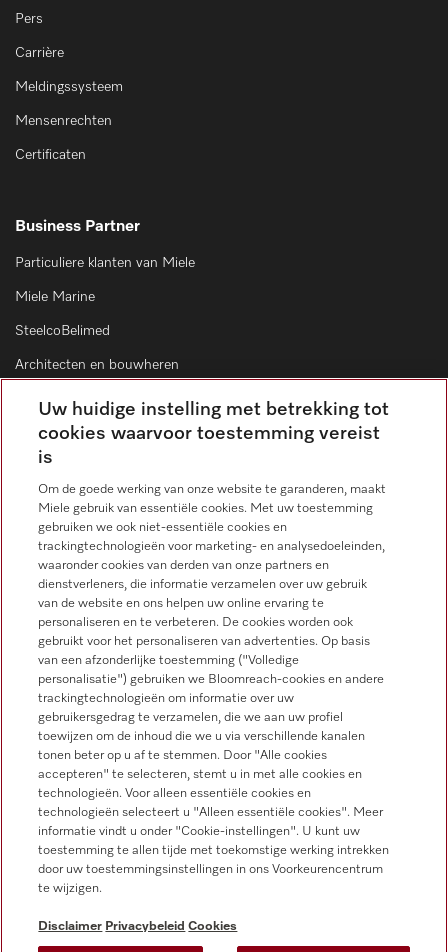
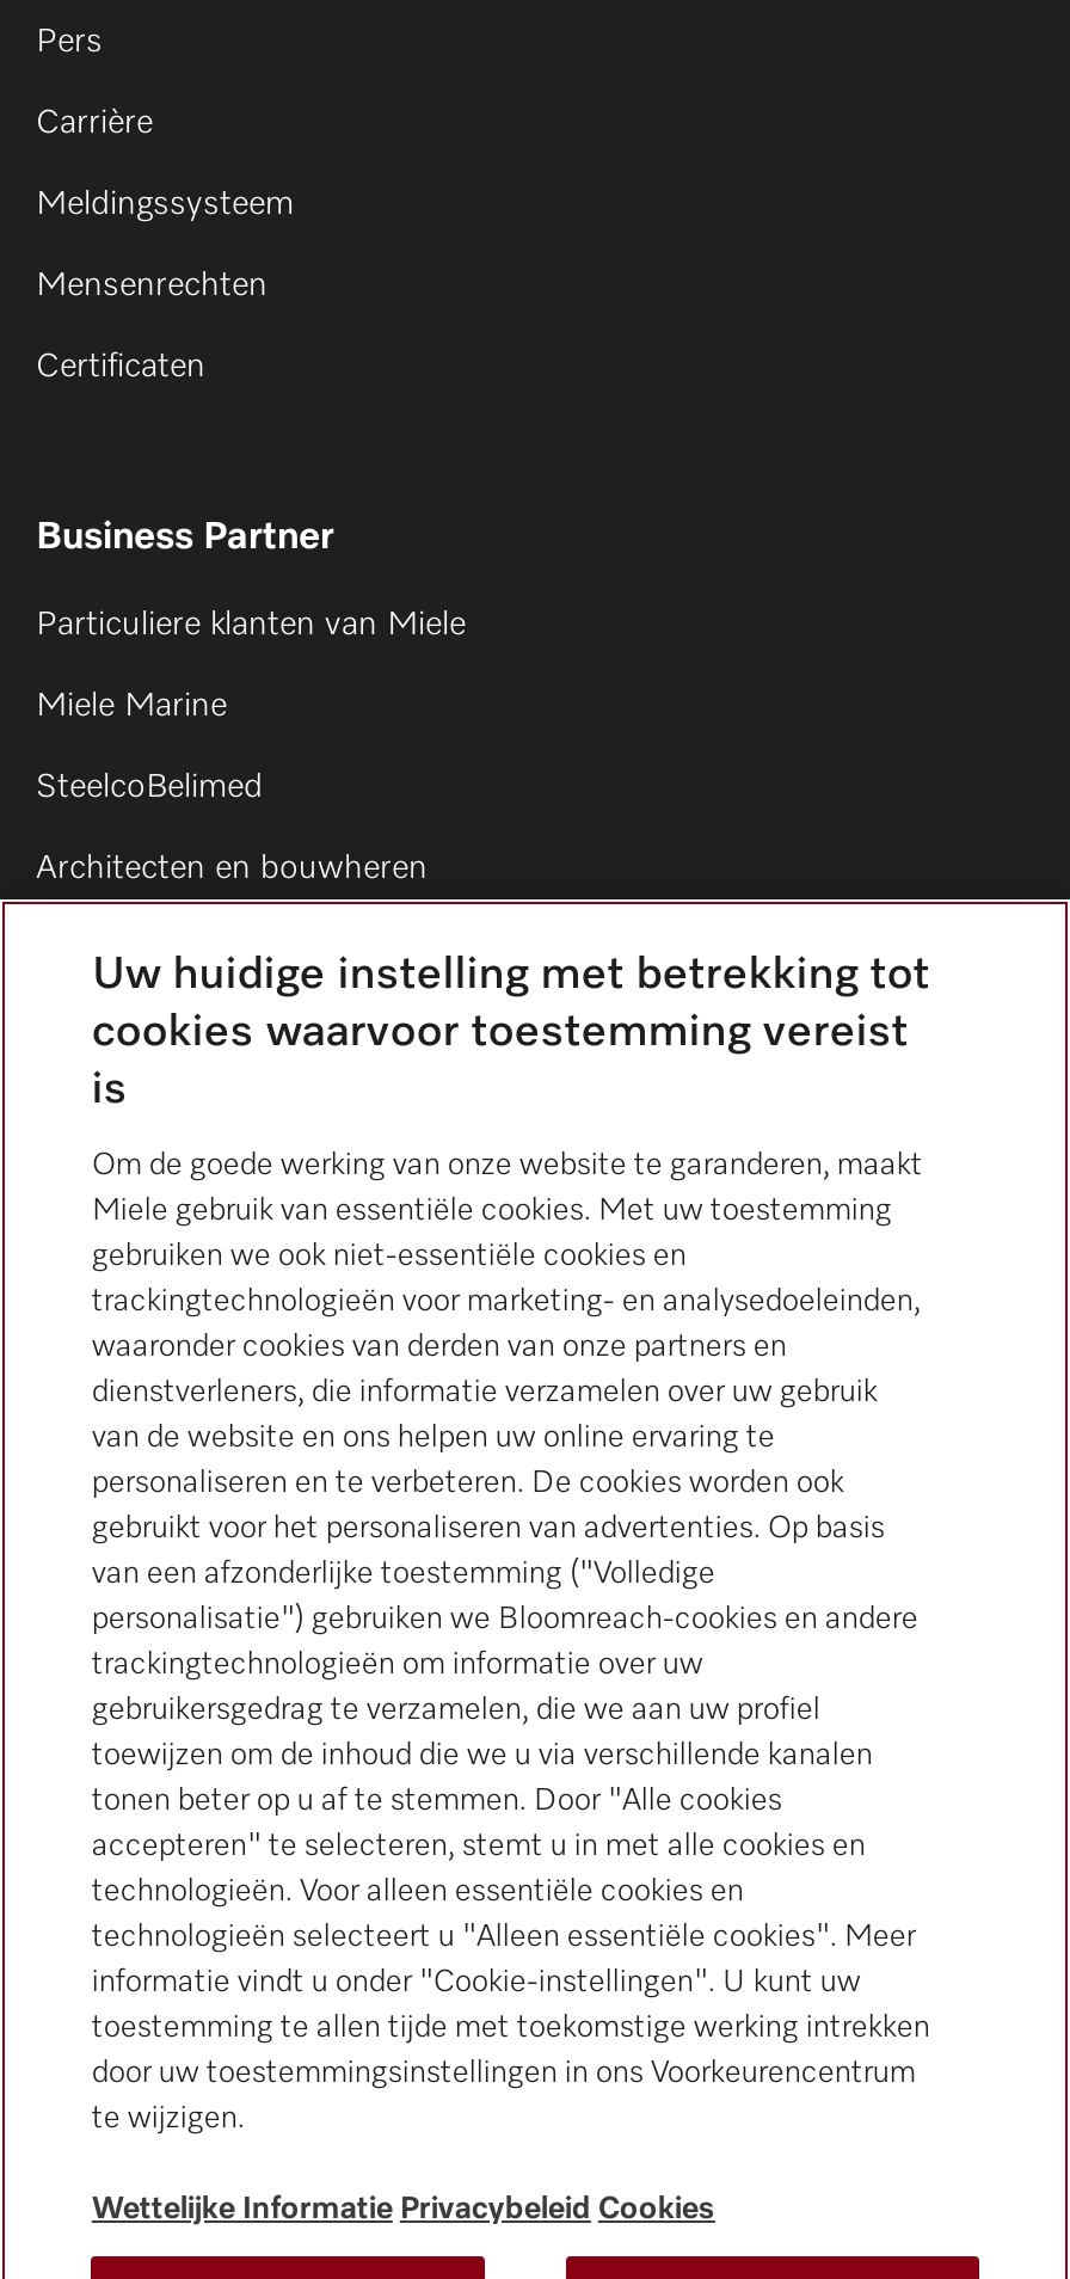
- Disclaimer Privacybeleid Cookies
+ Wettelijke Informatie Privacybeleid Cookies
